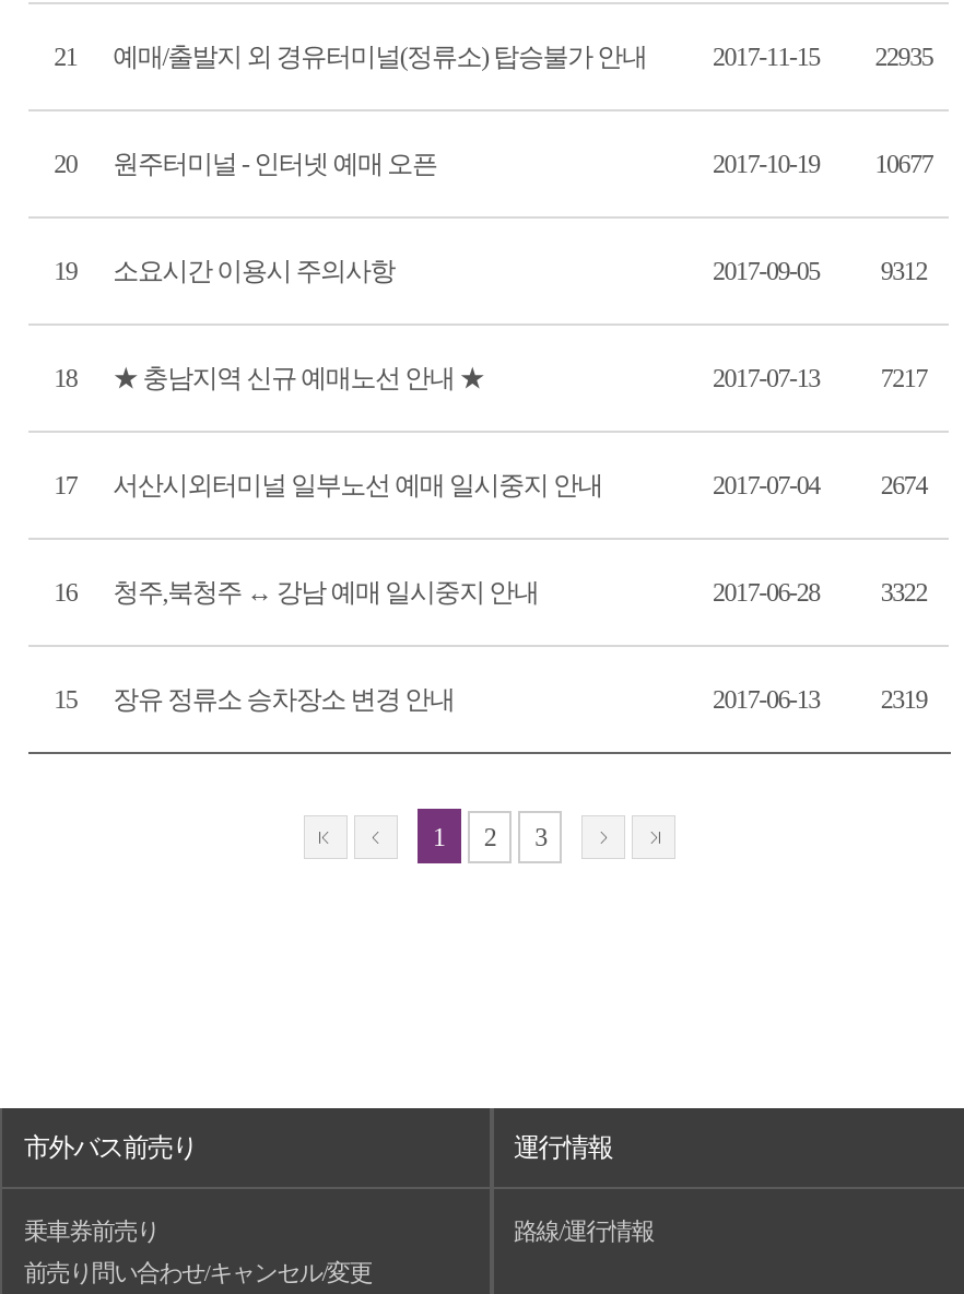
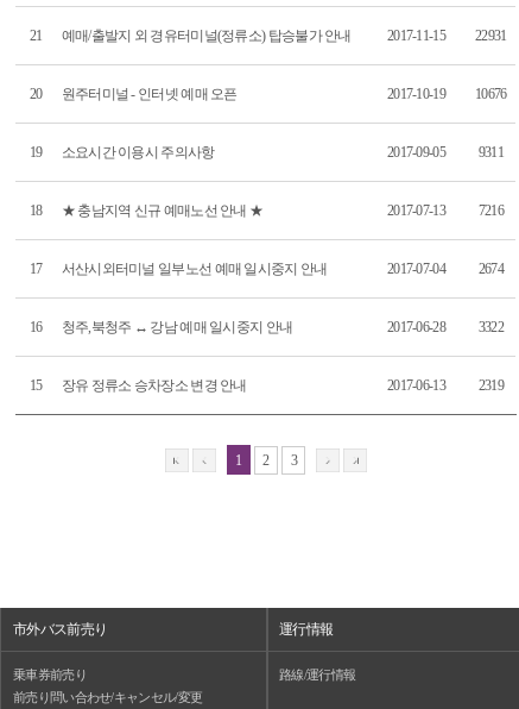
- 2017-11-15 22935
+ 2017-11-15 22931

- 2017-10-19 10677
+ 2017-10-19 10676

- 2017-09-05 9312
+ 2017-09-05 9311

- 2017-07-13 7217
+ 2017-07-13 7216
